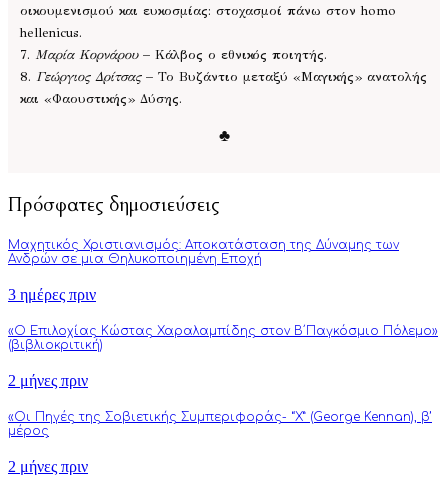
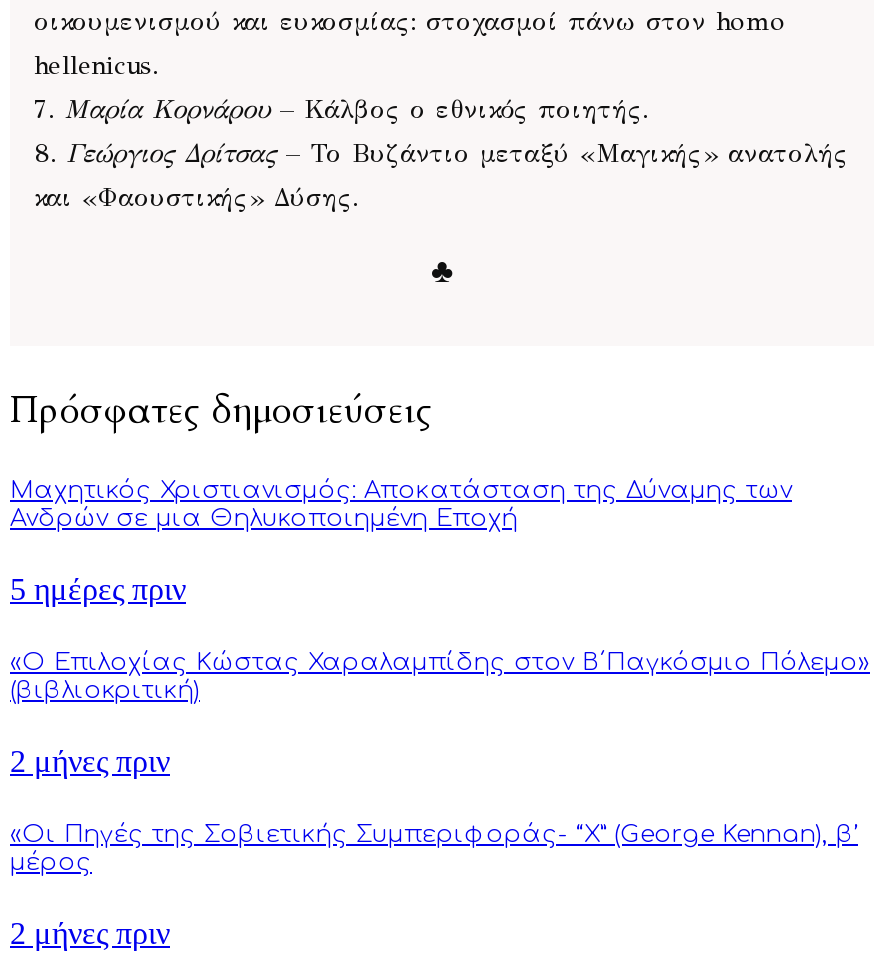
- 3 ημέρες πριν
+ 5 ημέρες πριν
